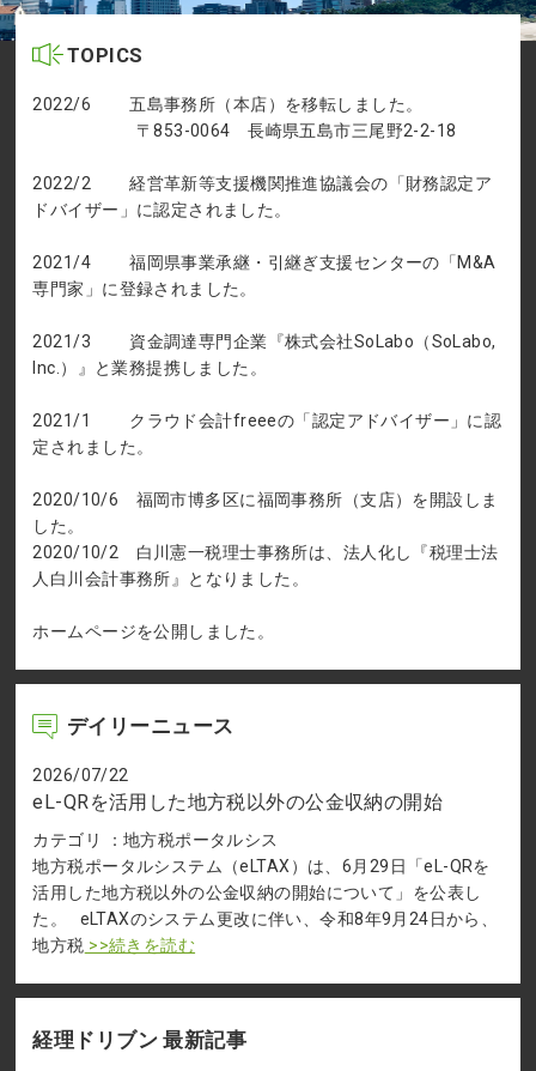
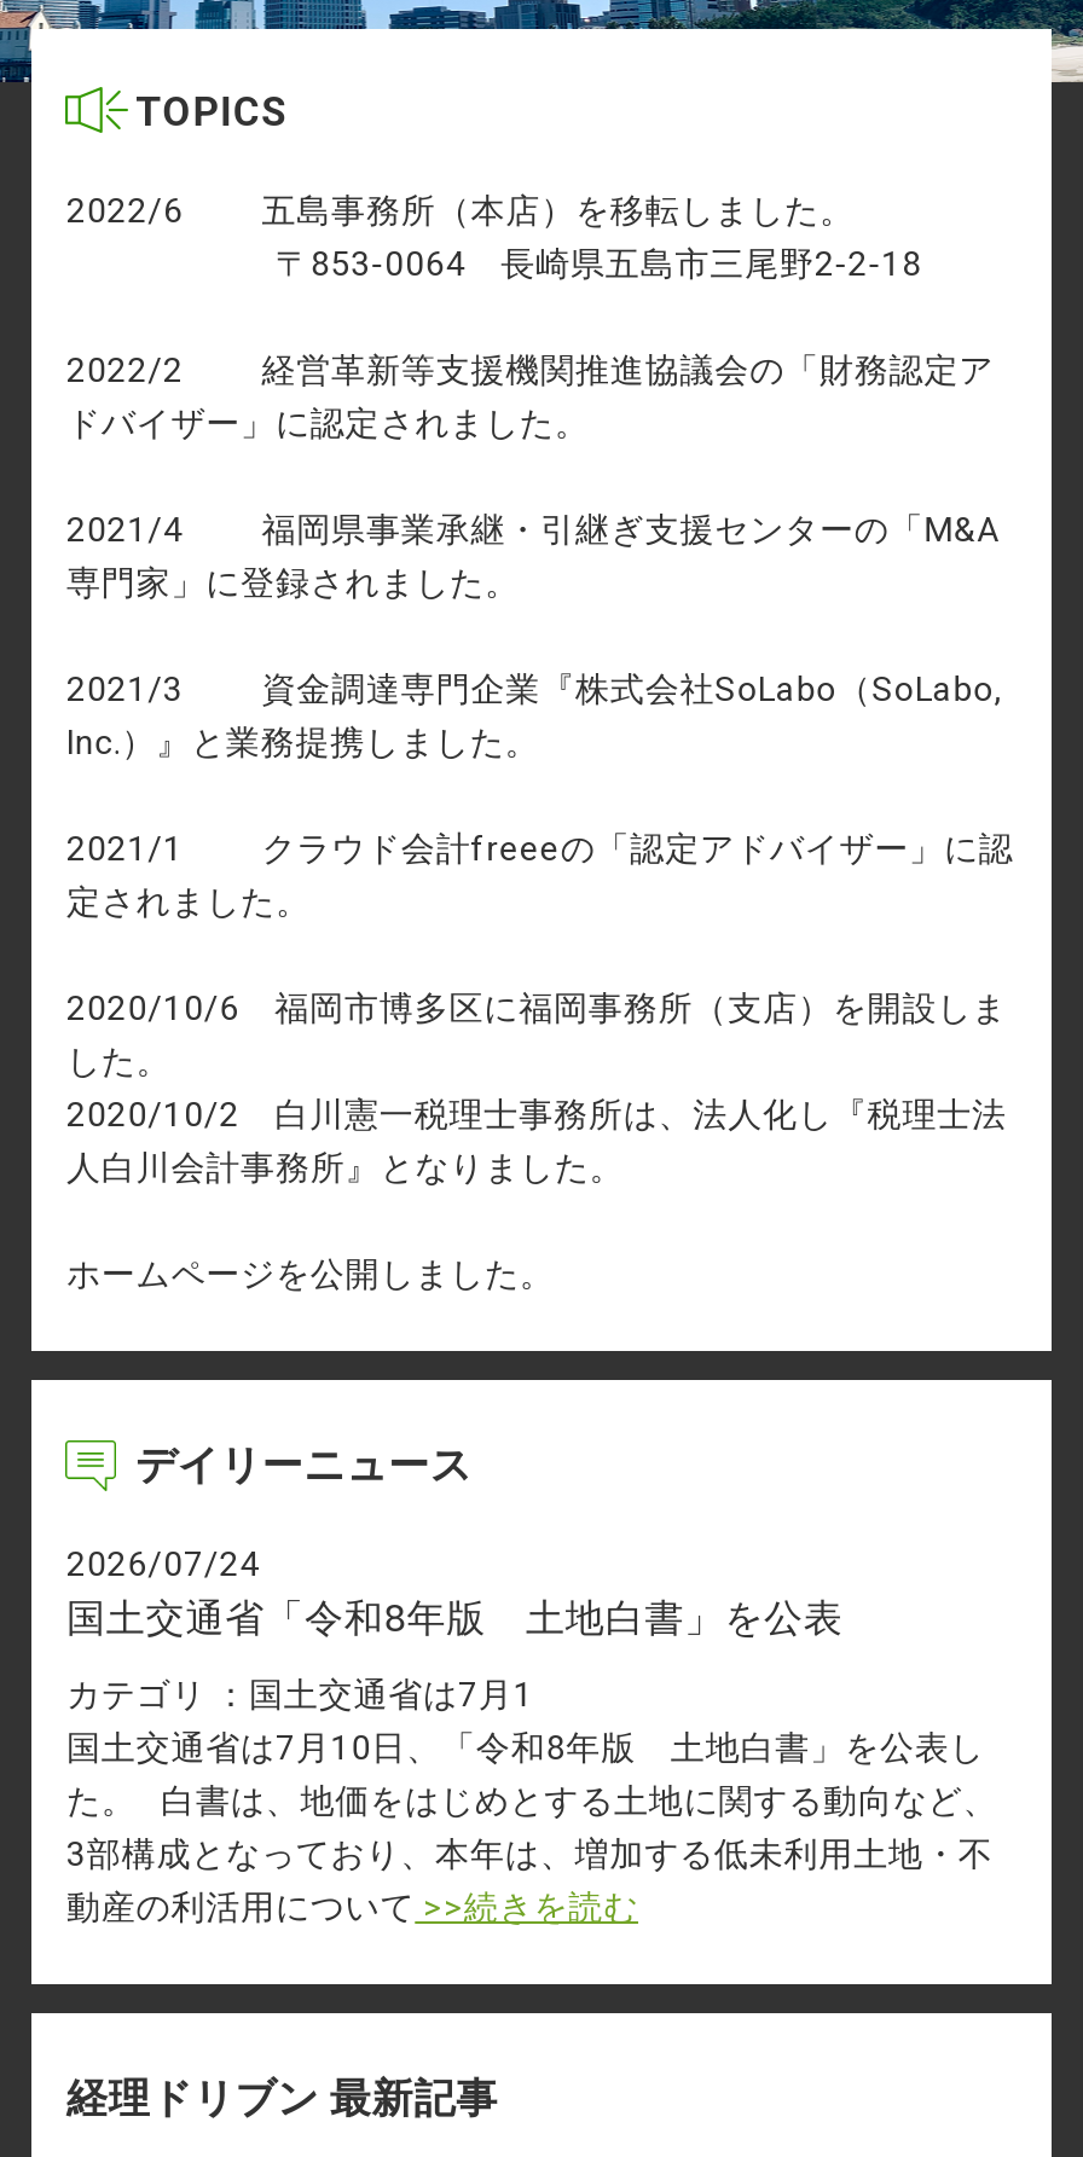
- 2026/07/22
- eL-QRを活用した地方税以外の公金収納の開始
+ 2026/07/24
+ 国土交通省「令和8年版 土地白書」を公表

- カテゴリ ：地方税ポータルシス
- 地方税ポータルシステム（eLTAX）は、6月29日「eL-QRを
- 活用した地方税以外の公金収納の開始について」を公表し
- た。 eLTAXのシステム更改に伴い、令和8年9月24日から、
- 地方税>>続きを読む
+ カテゴリ ：国土交通省は7月1
+ 国土交通省は7月10日、「令和8年版 土地白書」を公表し
+ た。 白書は、地価をはじめとする土地に関する動向など、
+ 3部構成となっており、本年は、増加する低未利用土地・不
+ 動産の利活用について>>続きを読む
